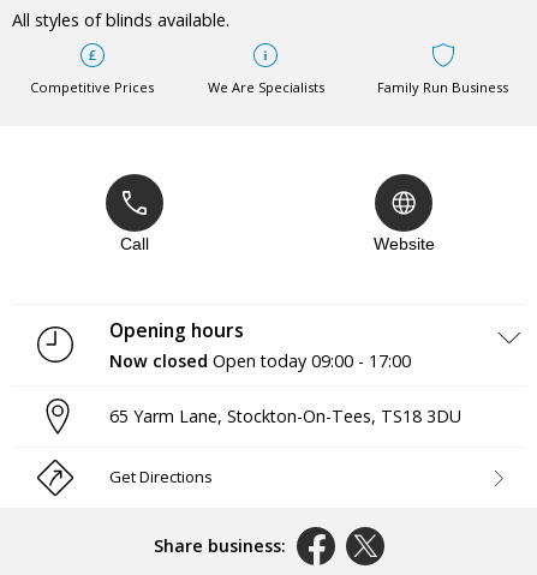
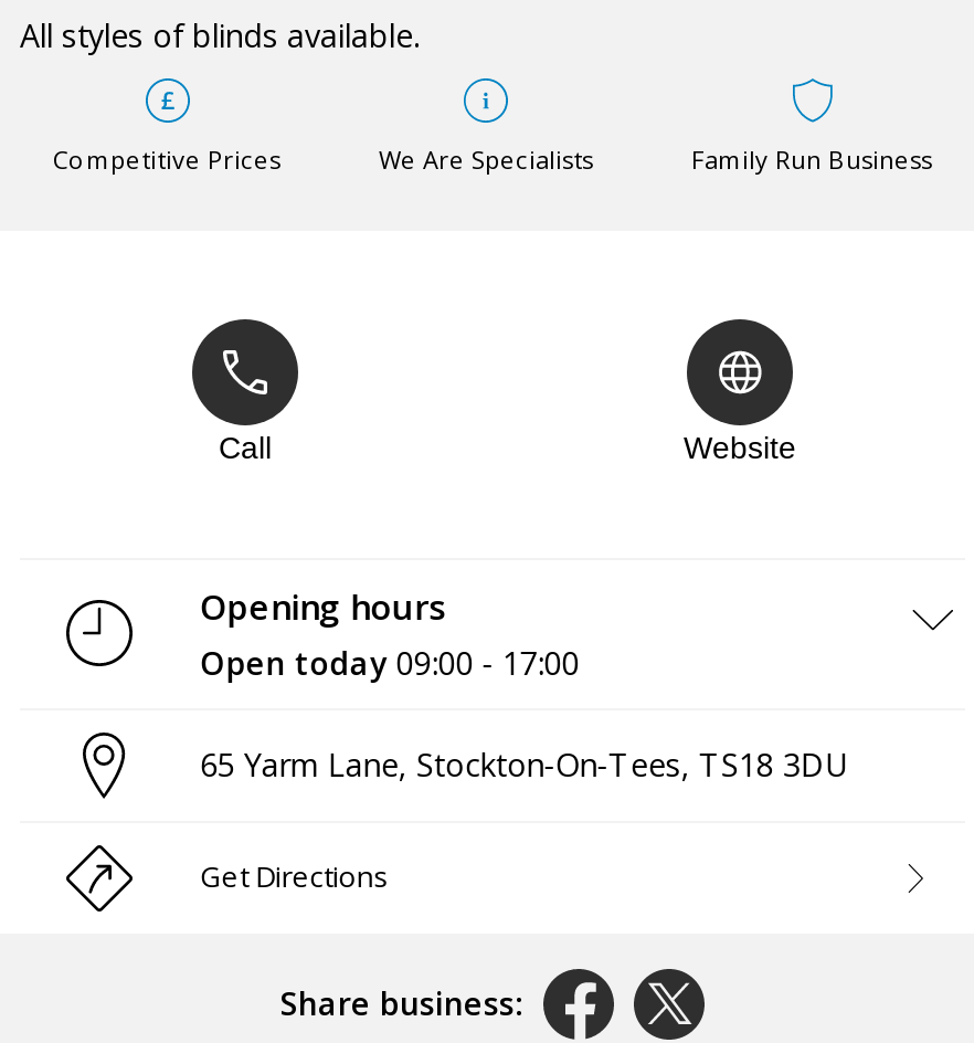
- Now closed Open today 09:00 - 17:00
+ Open today 09:00 - 17:00
